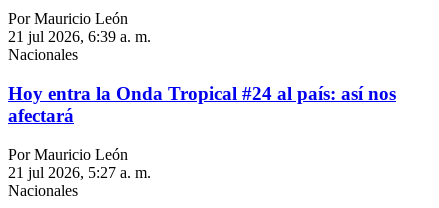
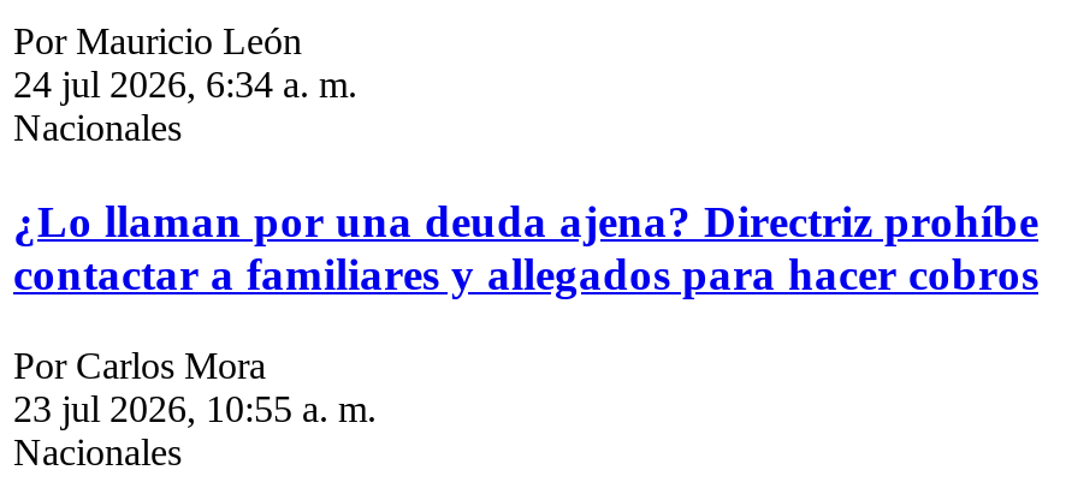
- 21 jul 2026, 6:39 a. m.
+ 24 jul 2026, 6:34 a. m.

- Hoy entra la Onda Tropical #24 al país: así nos
- afectará
+ ¿Lo llaman por una deuda ajena? Directriz prohíbe
+ contactar a familiares y allegados para hacer cobros

- Por Mauricio León
- 21 jul 2026, 5:27 a. m.
+ Por Carlos Mora
+ 23 jul 2026, 10:55 a. m.
